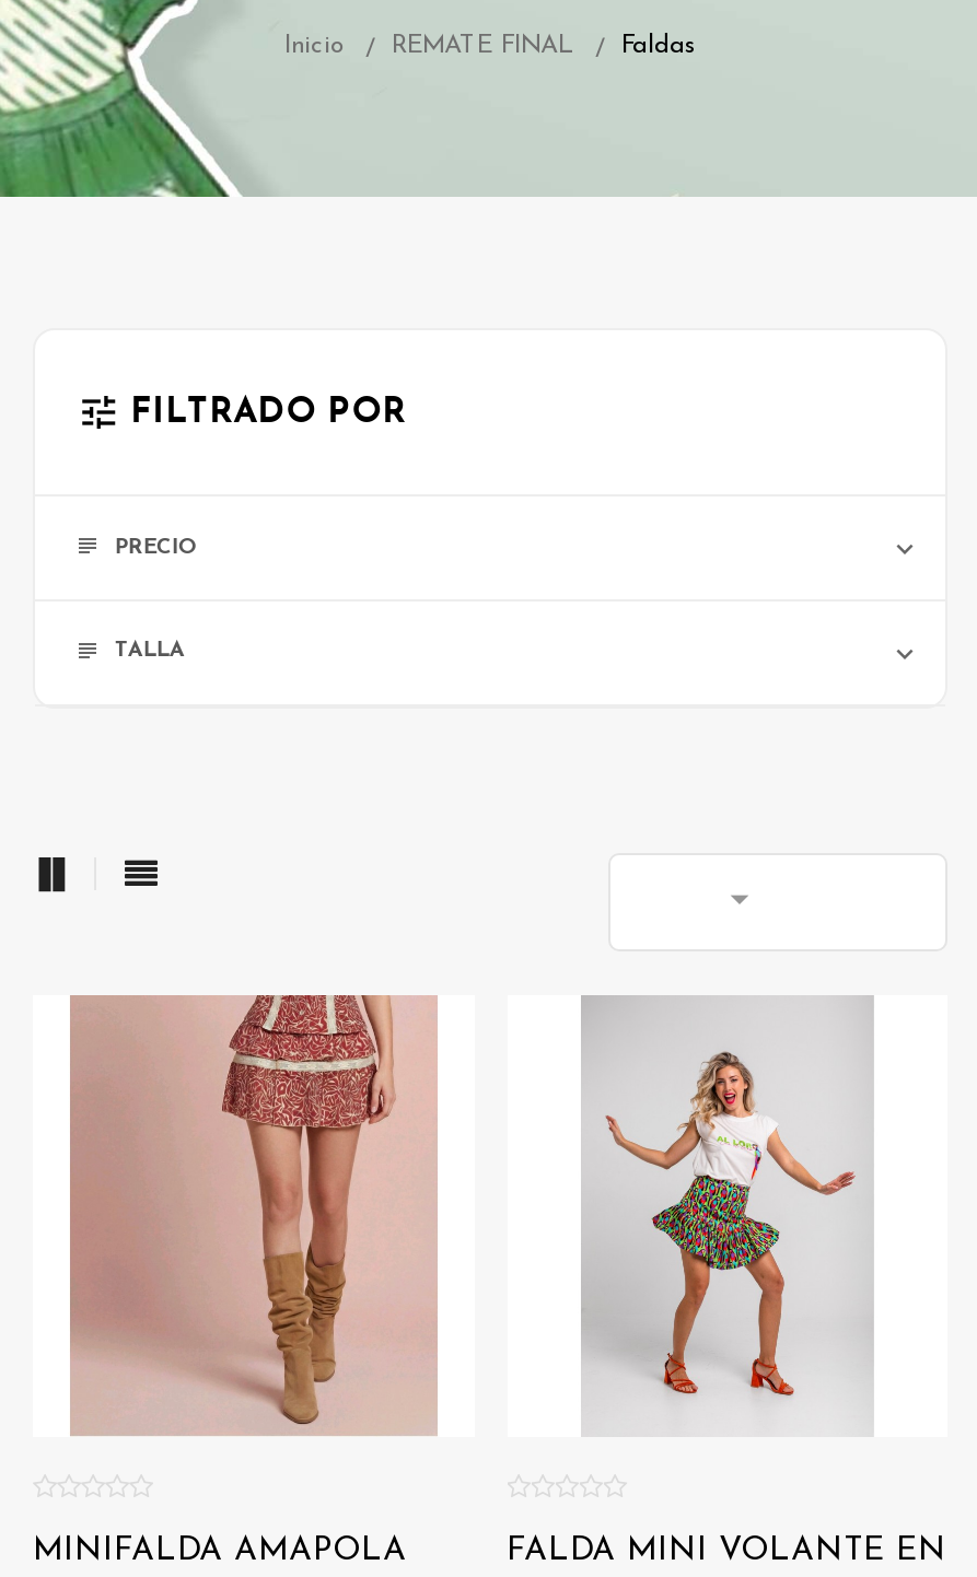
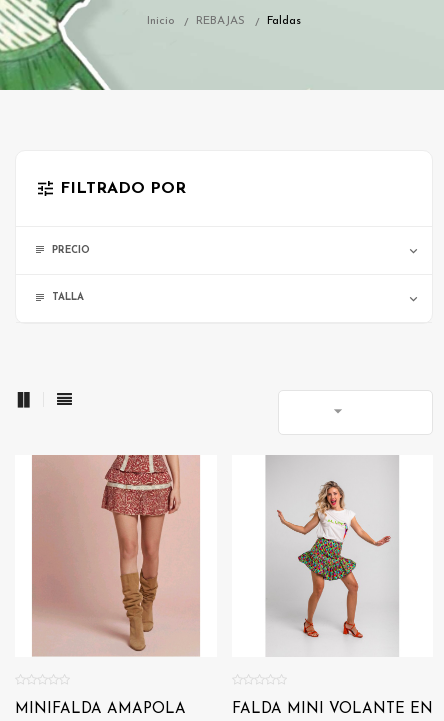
- REMATE FINAL
+ REBAJAS
